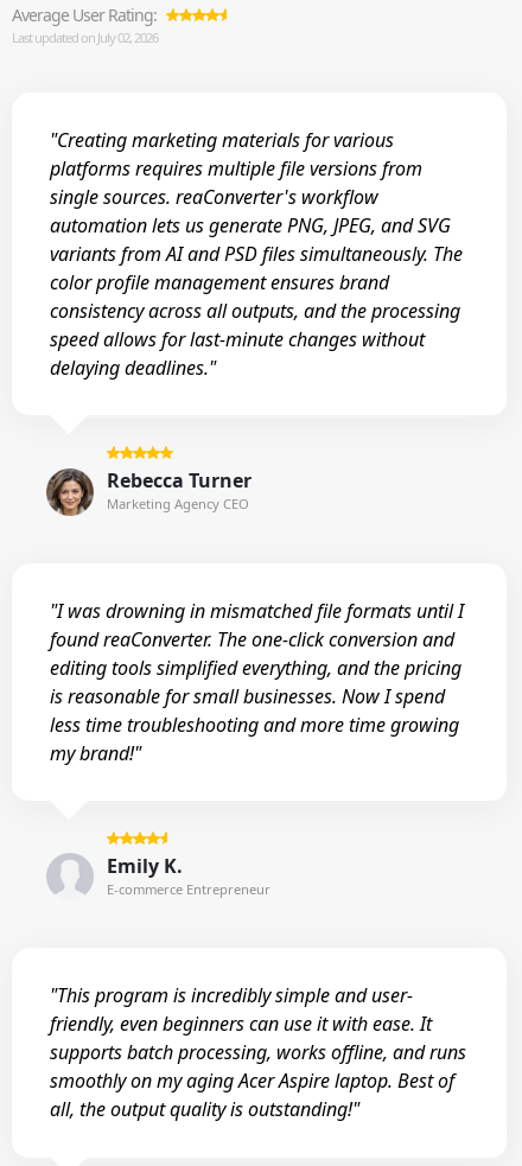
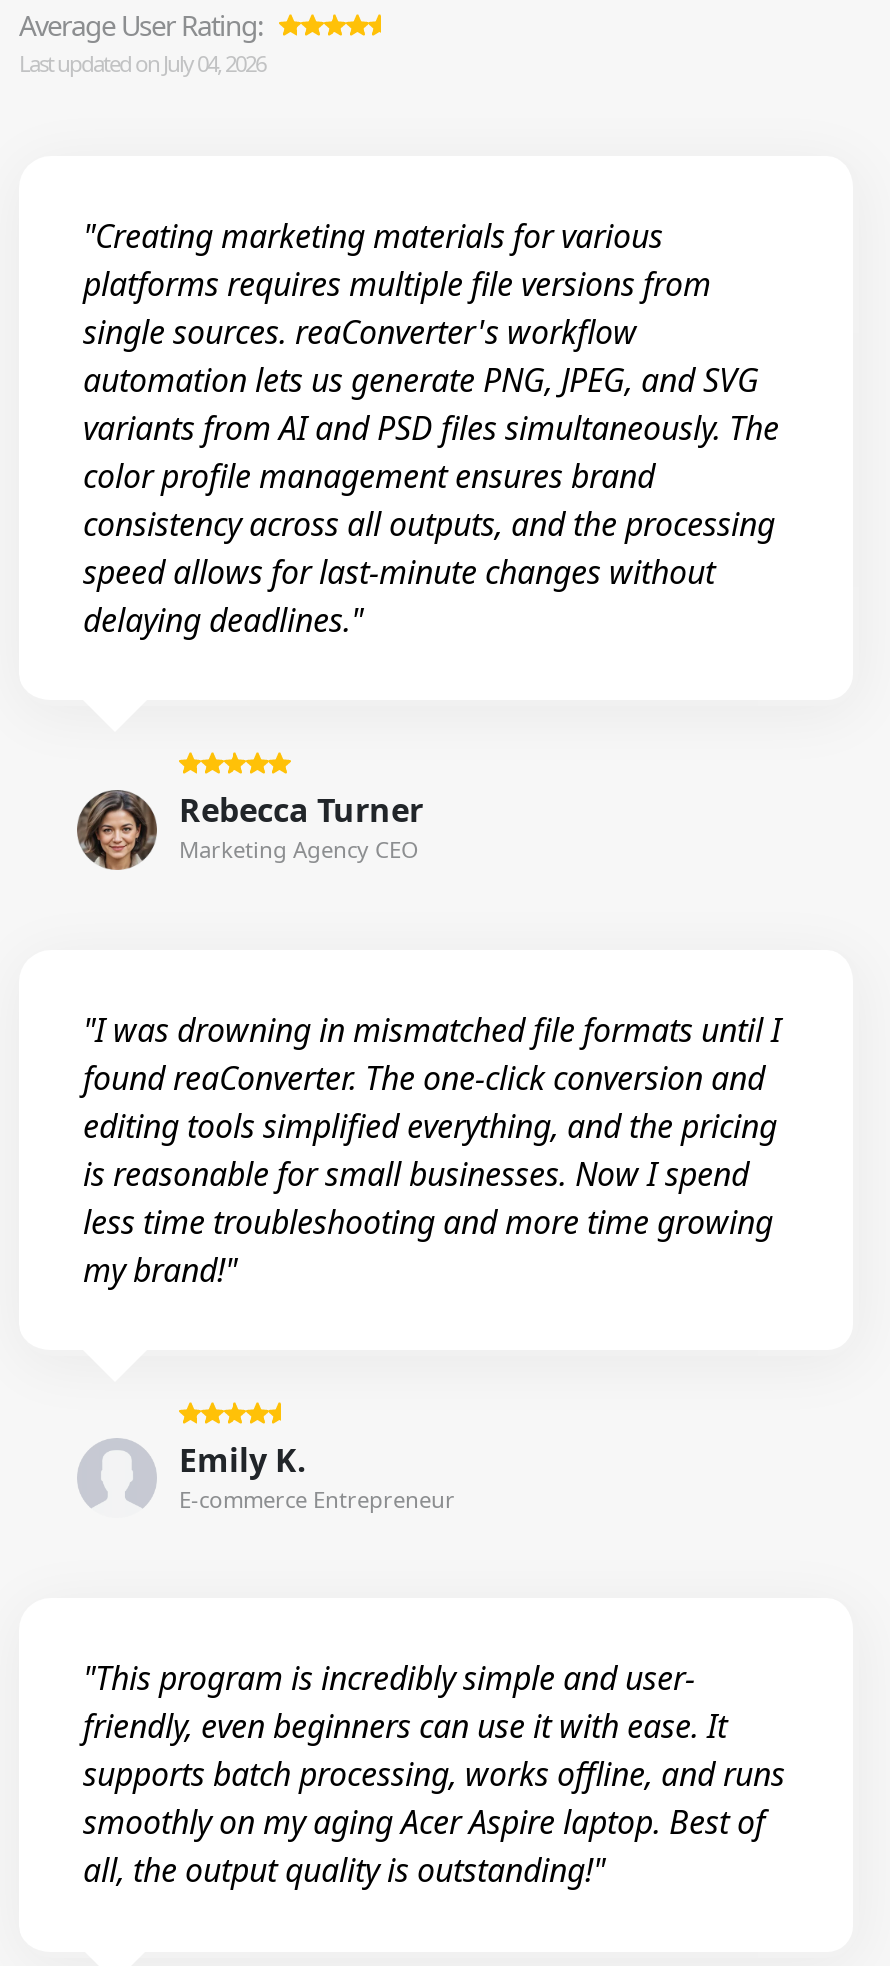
- Last updated on July 02, 2026
+ Last updated on July 04, 2026
